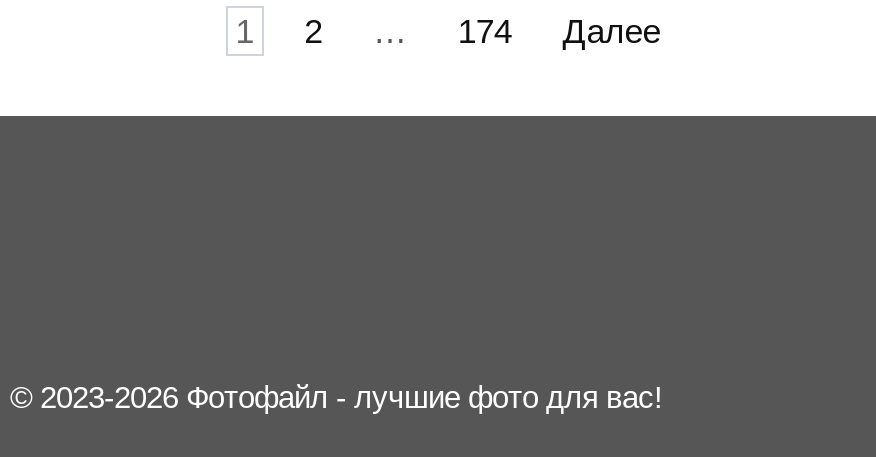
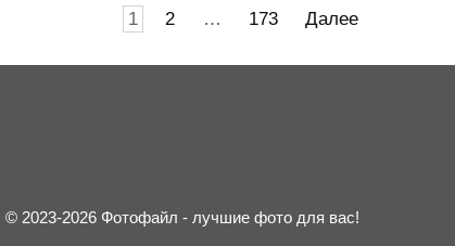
- 174
+ 173
